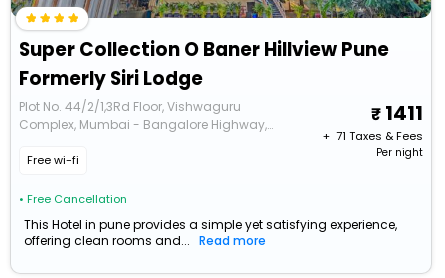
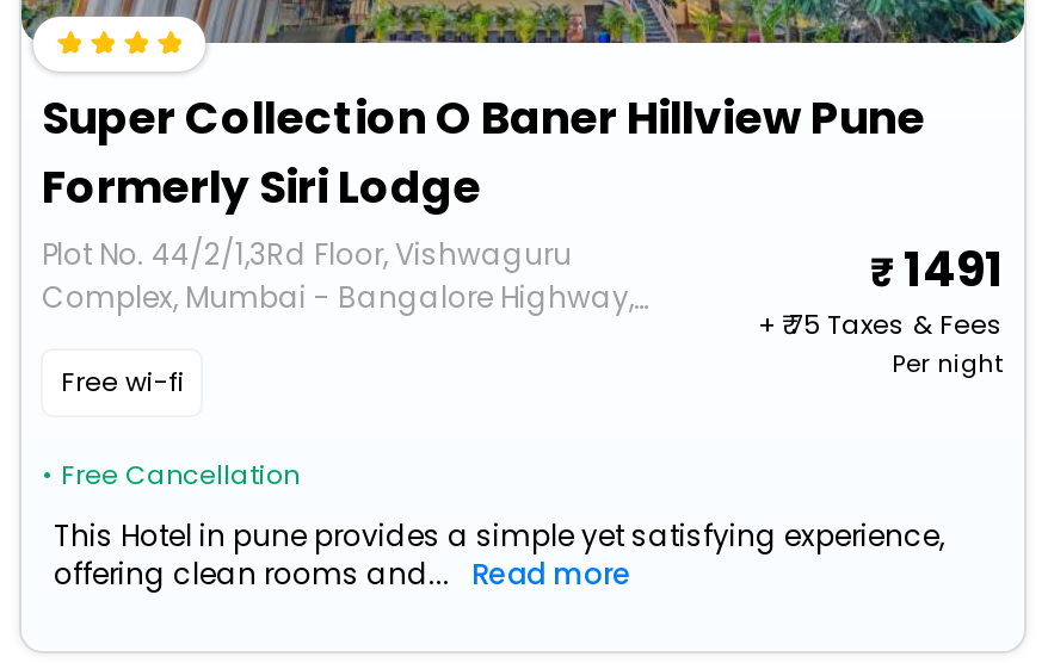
- 1411
+ 1491

- + ₹71 Taxes & Fees
+ + ₹75 Taxes & Fees
